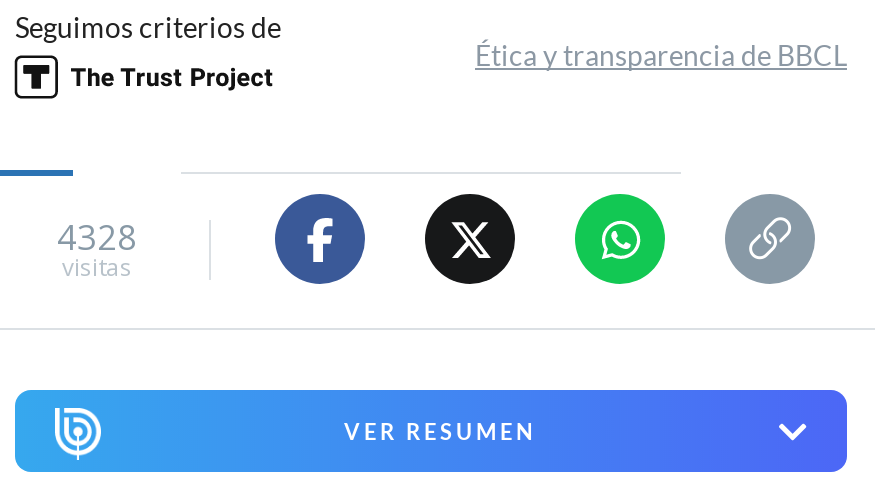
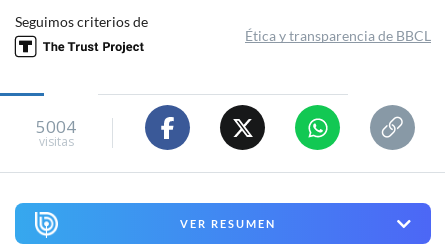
- 4328
+ 5004
